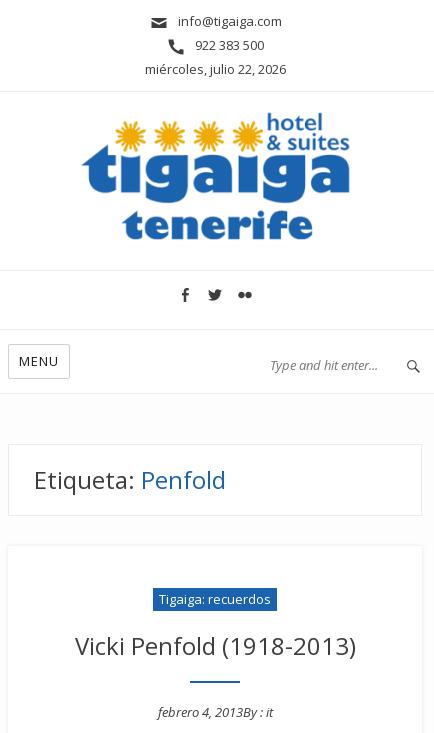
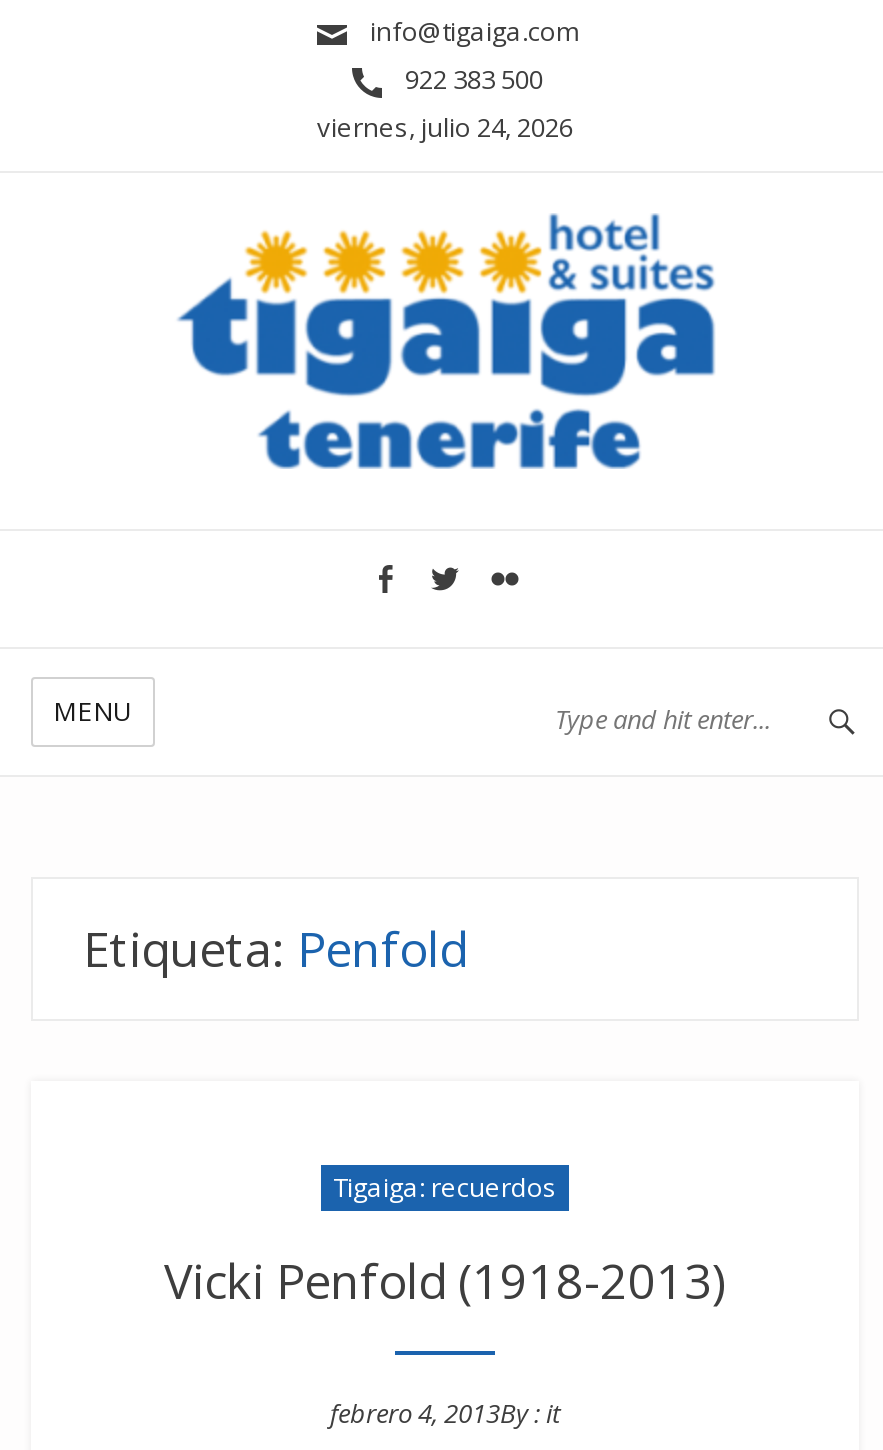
- miércoles, julio 22, 2026
+ viernes, julio 24, 2026
